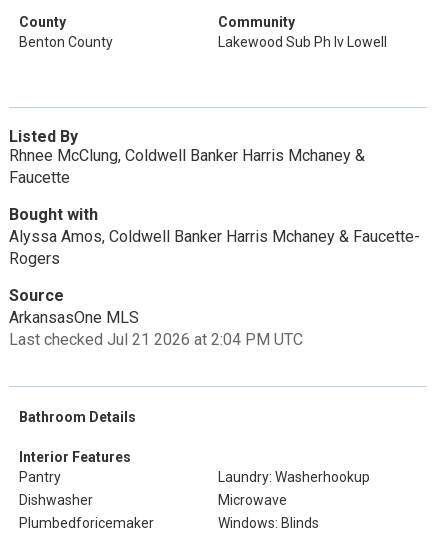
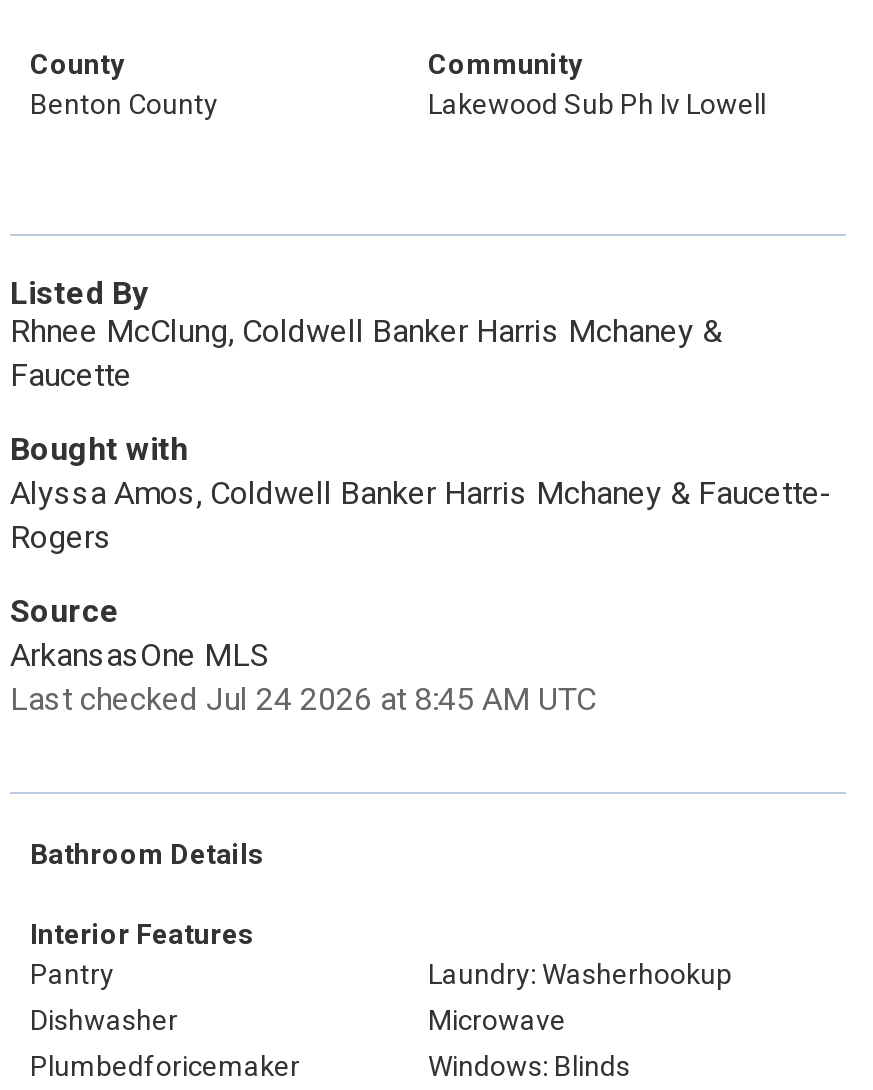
- Last checked Jul 21 2026 at 2:04 PM UTC
+ Last checked Jul 24 2026 at 8:45 AM UTC
